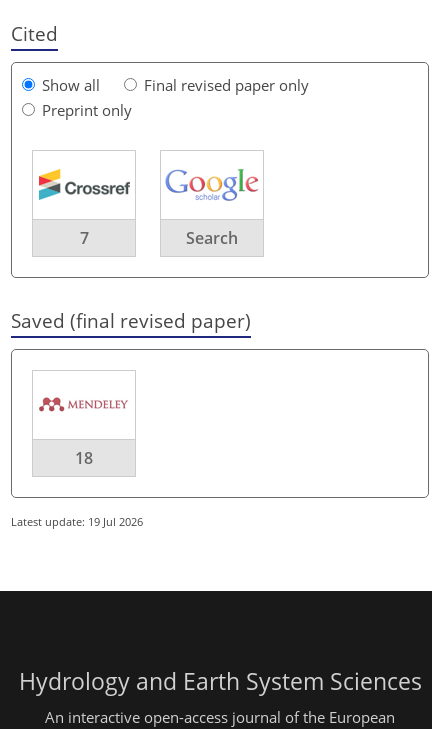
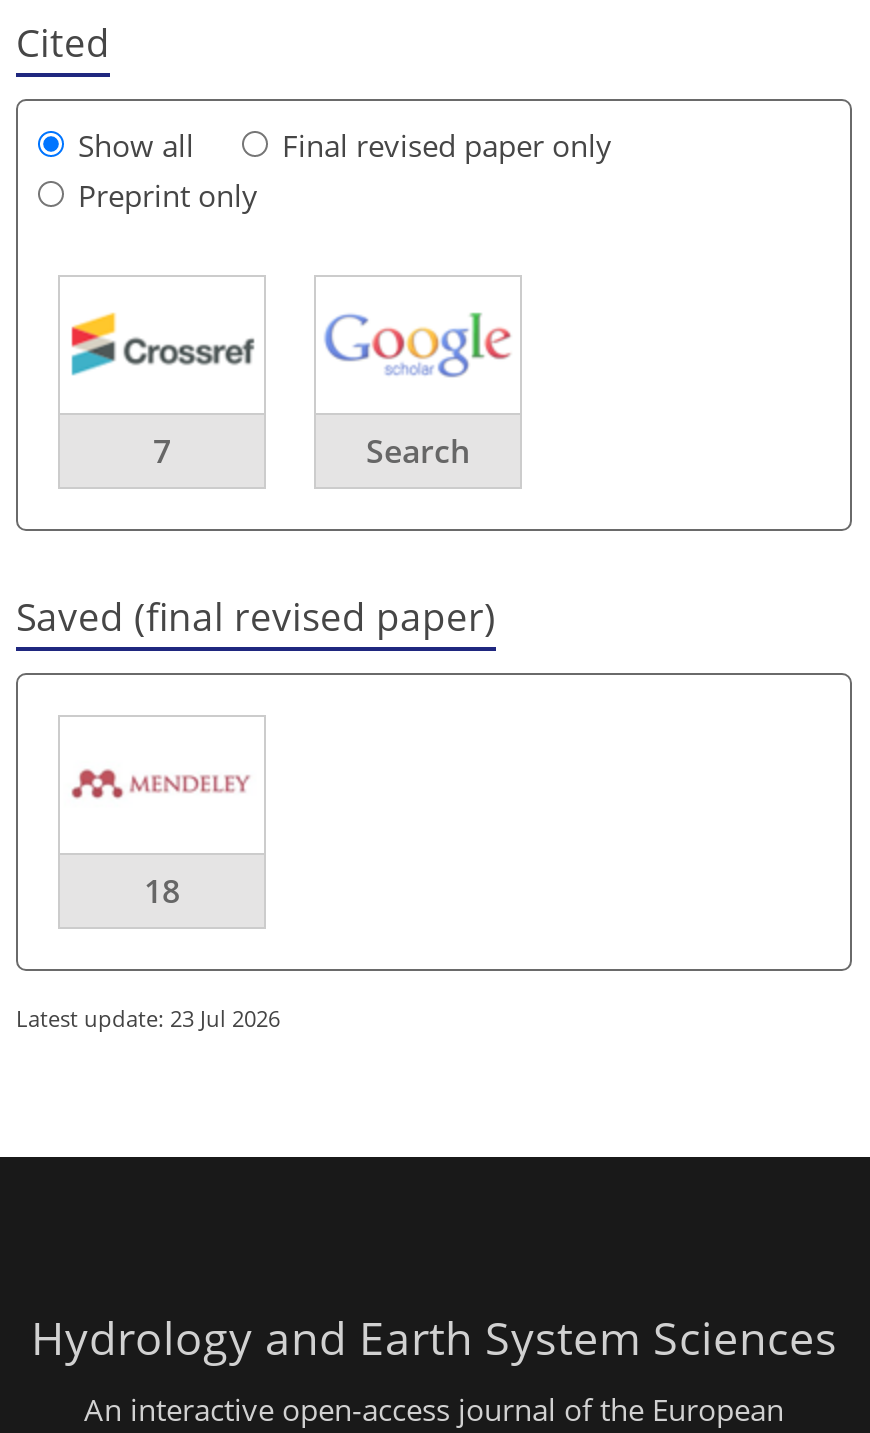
- Latest update: 19 Jul 2026
+ Latest update: 23 Jul 2026
